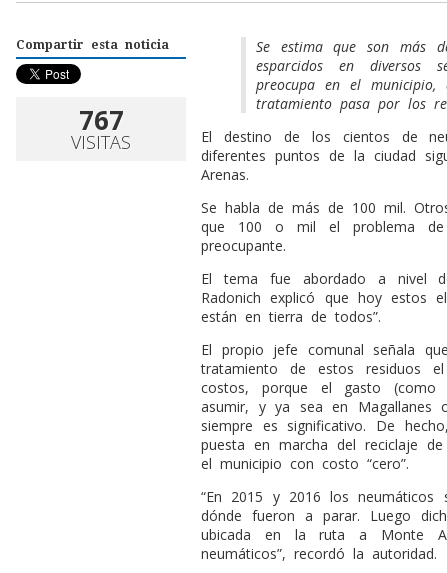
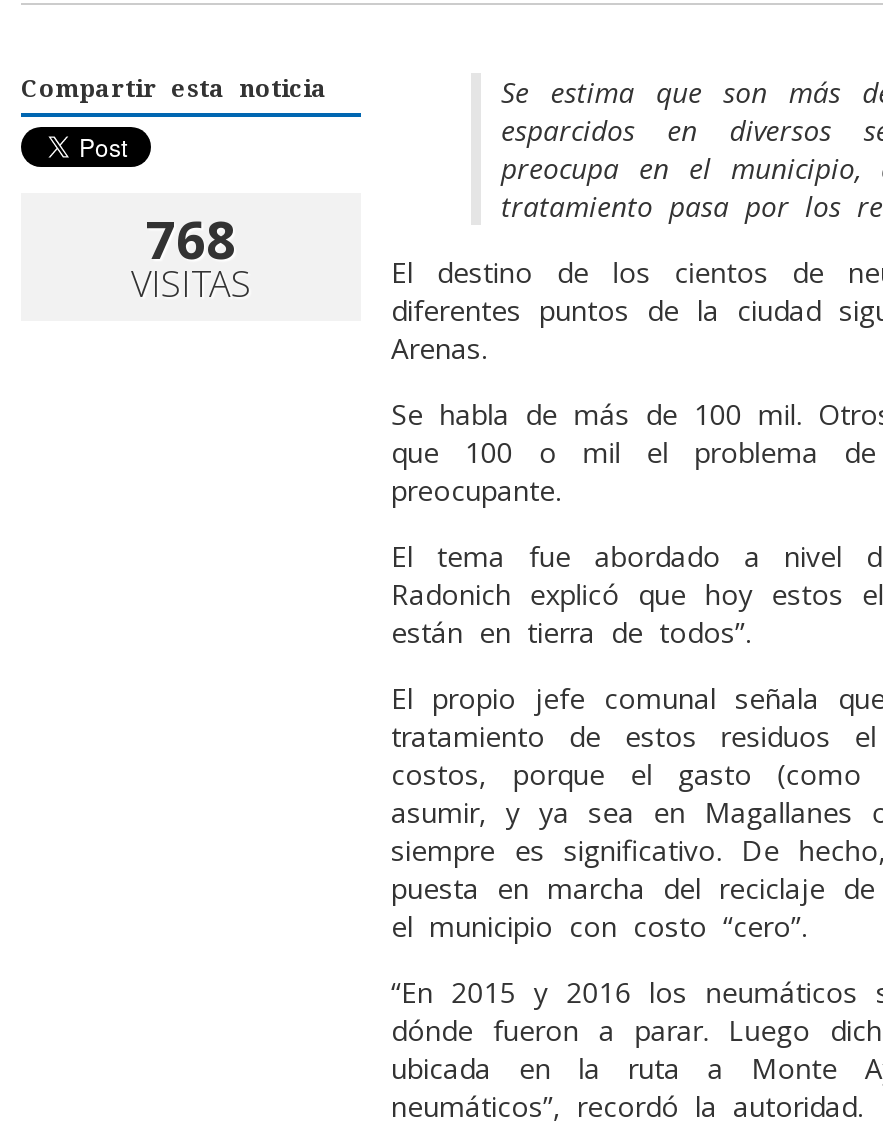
- 767
+ 768
